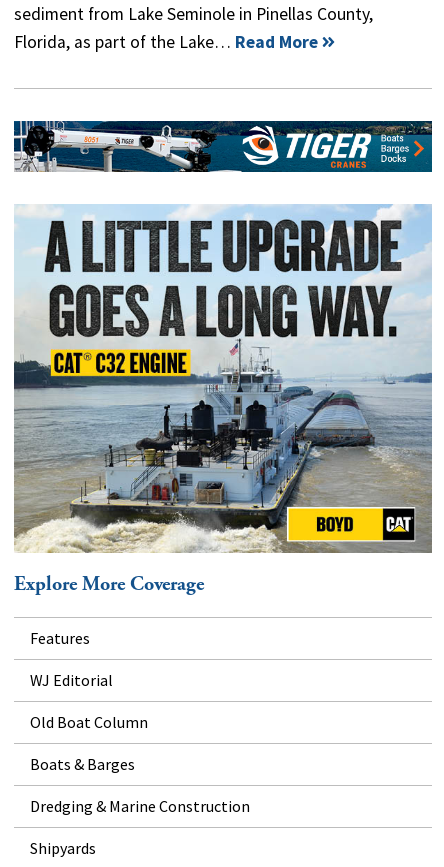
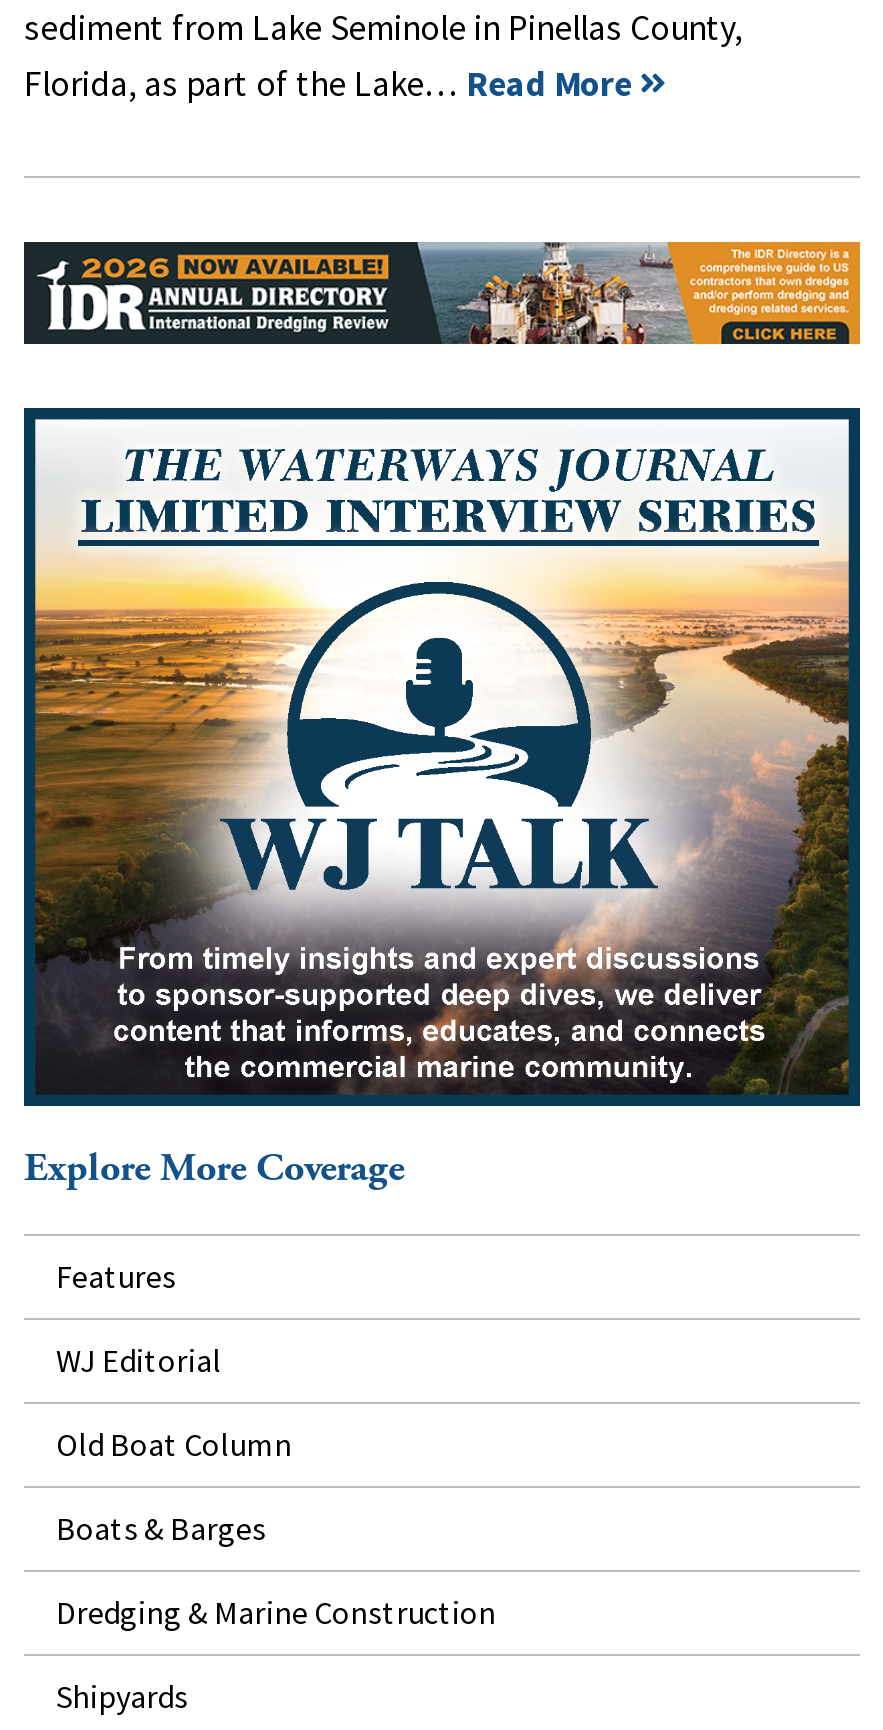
- [image]
+ [image]

- [image]
+ [image]
